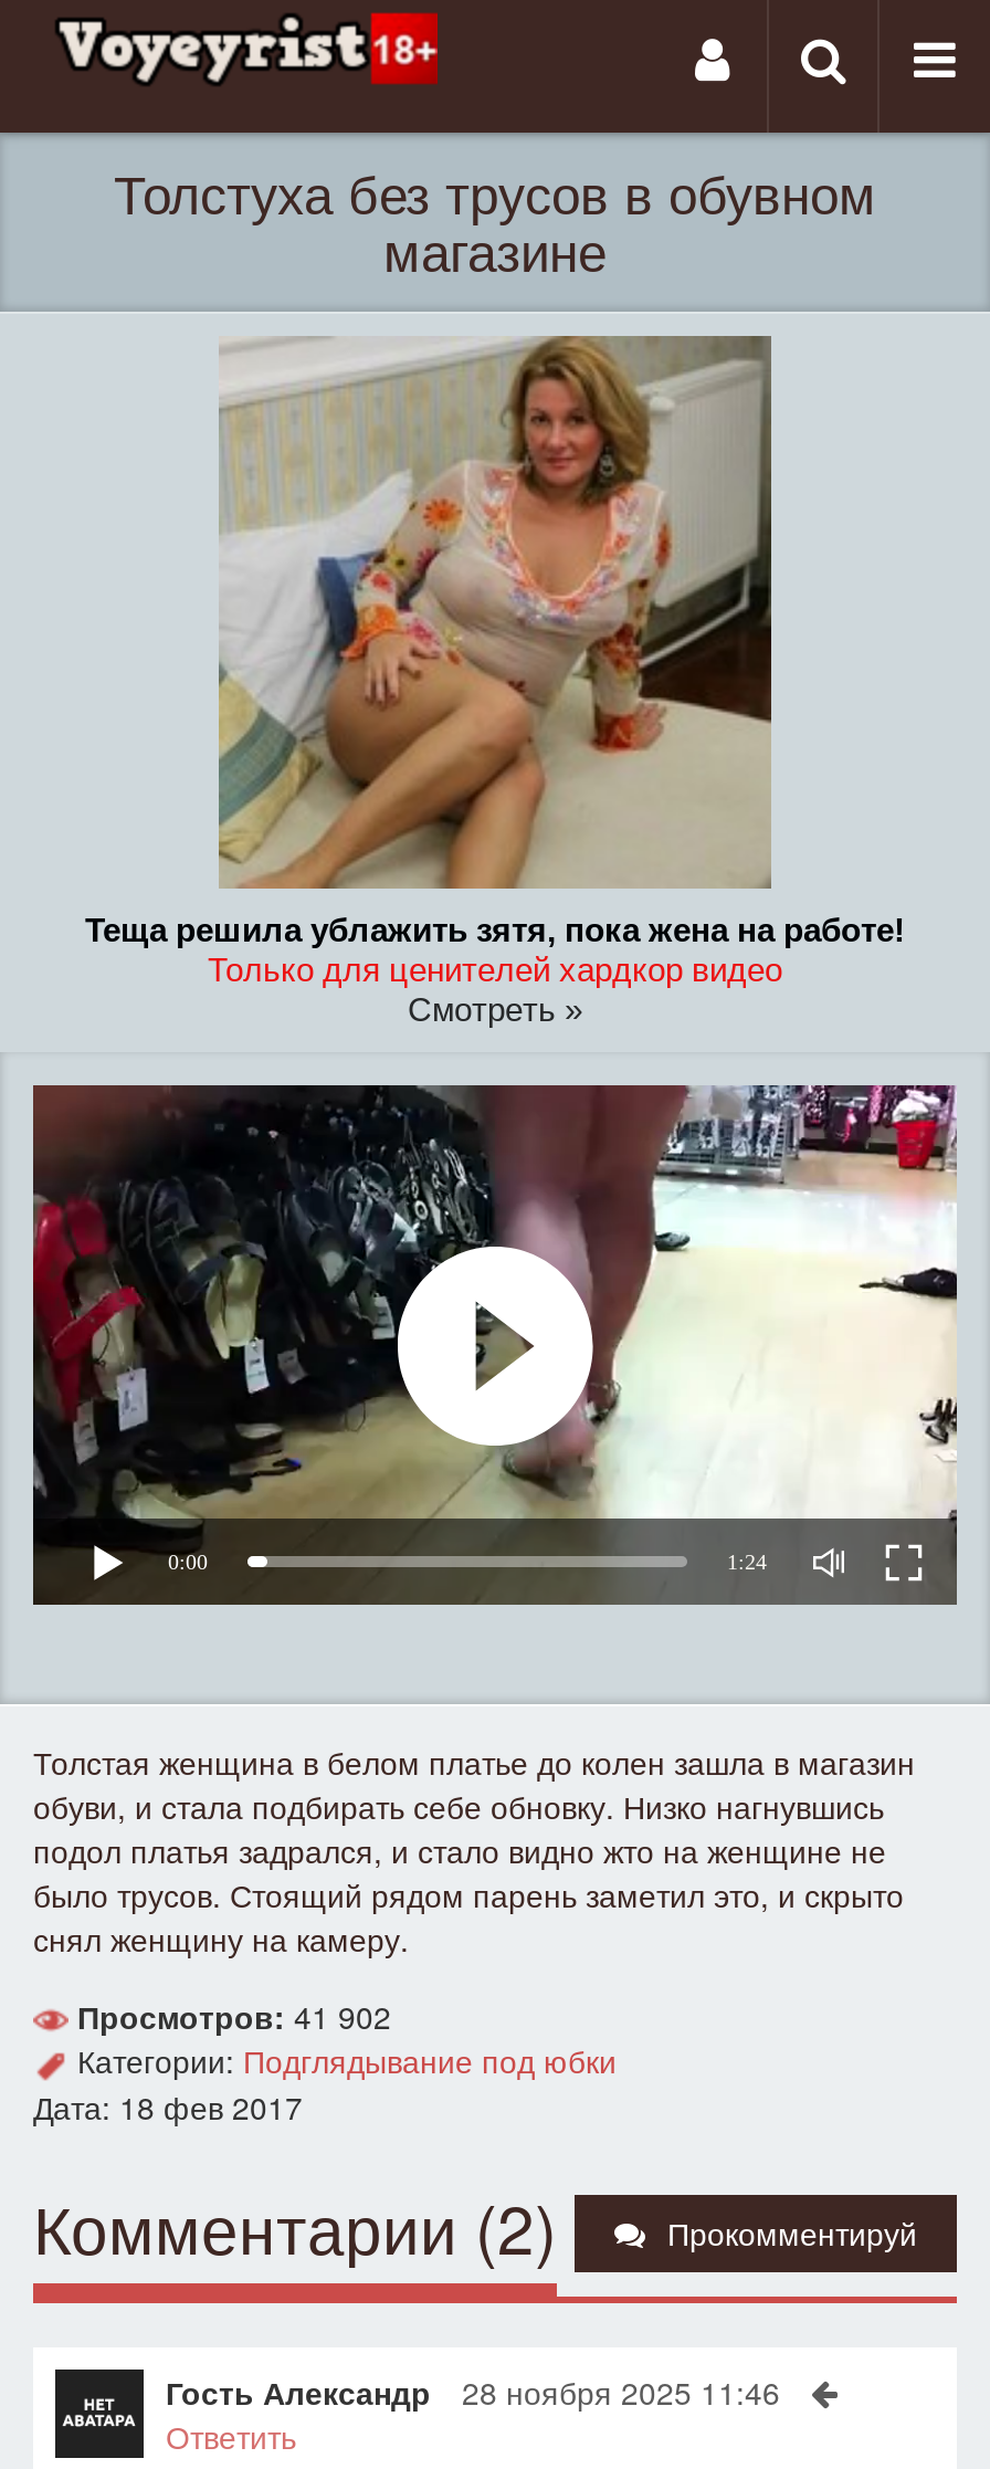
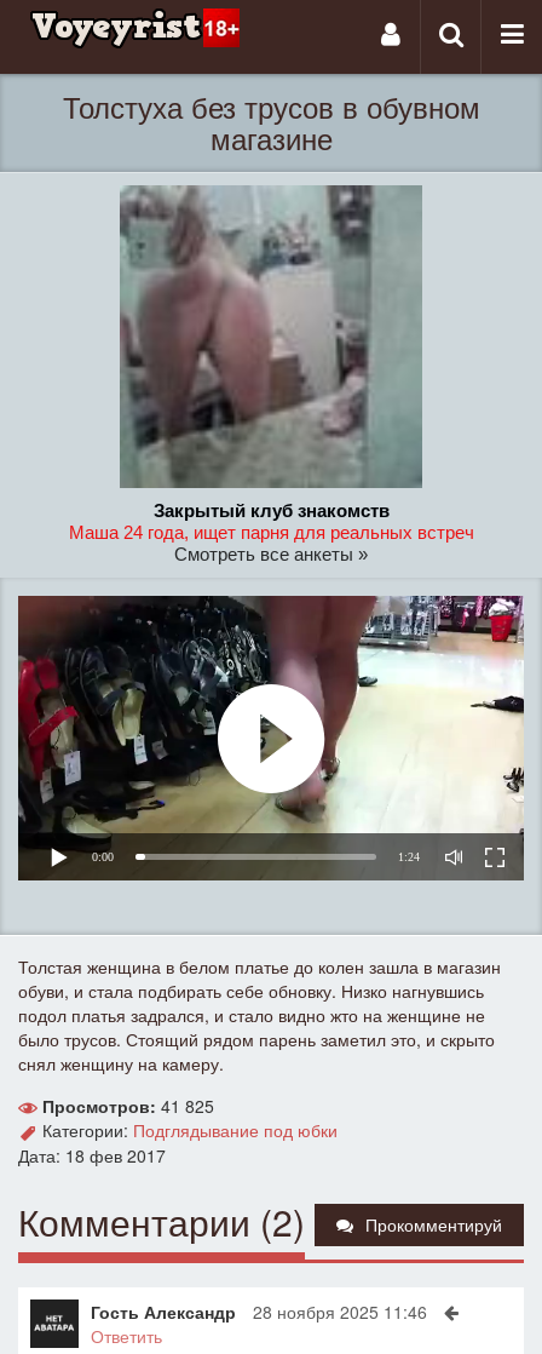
- [image]
- Теща решила ублажить зятя, пока жена на работе!
- Только для ценителей хардкор видео
- Смотреть »
+ [image]
+ Закрытый клуб знакомств
+ Маша 24 года, ищет парня для реальных встреч
+ Смотреть все анкеты »

- Просмотров: 41 902
+ Просмотров: 41 825
